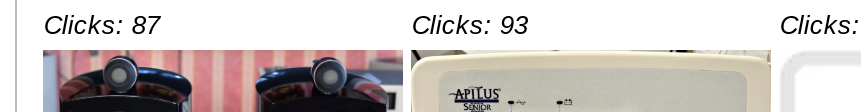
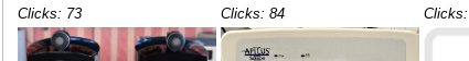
- Clicks: 87
+ Clicks: 73

- Clicks: 93
+ Clicks: 84
